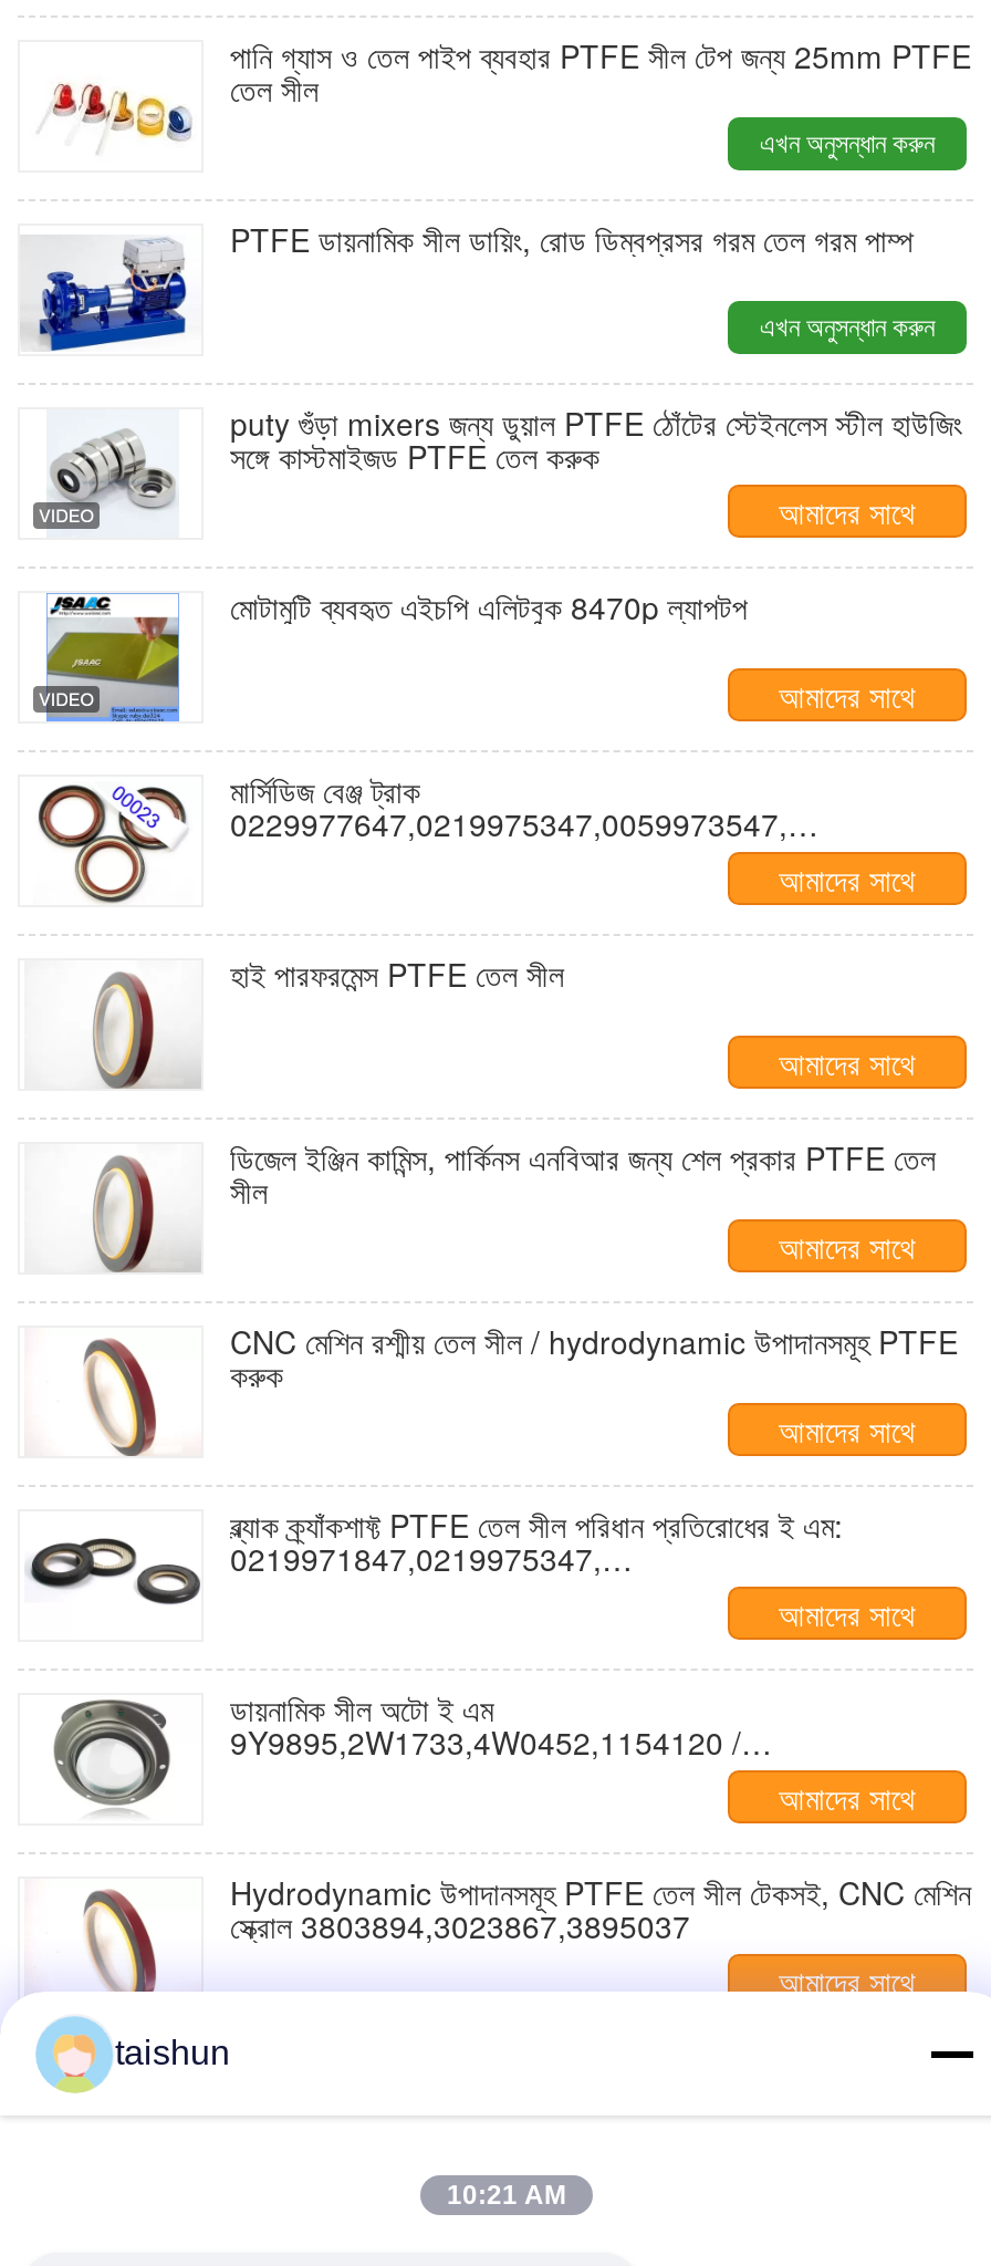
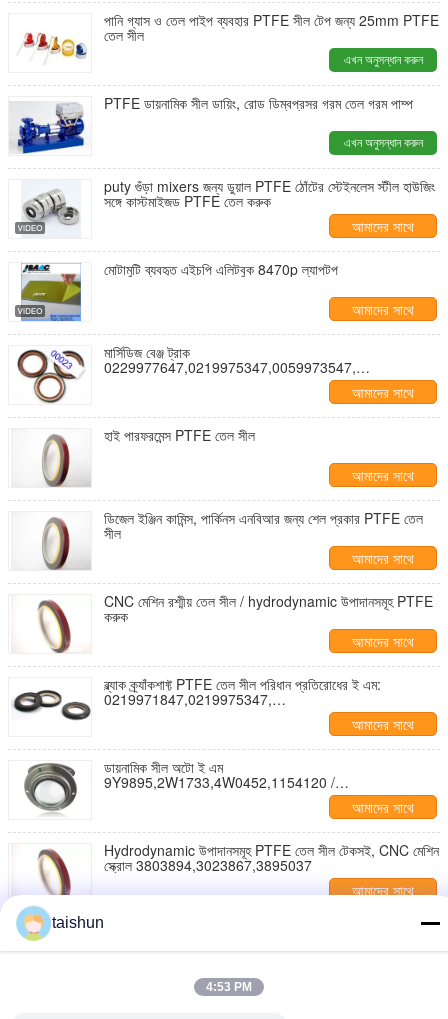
- 10:21 AM
+ 4:53 PM
